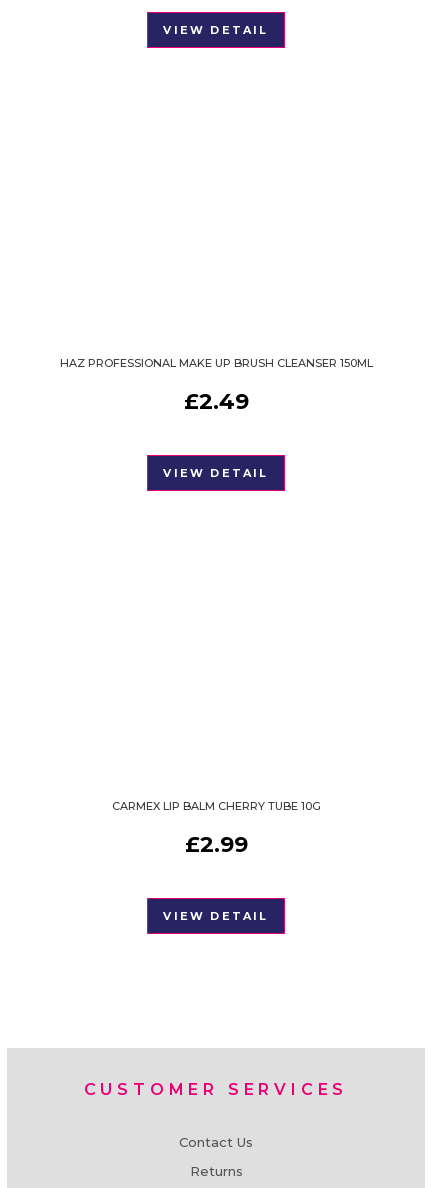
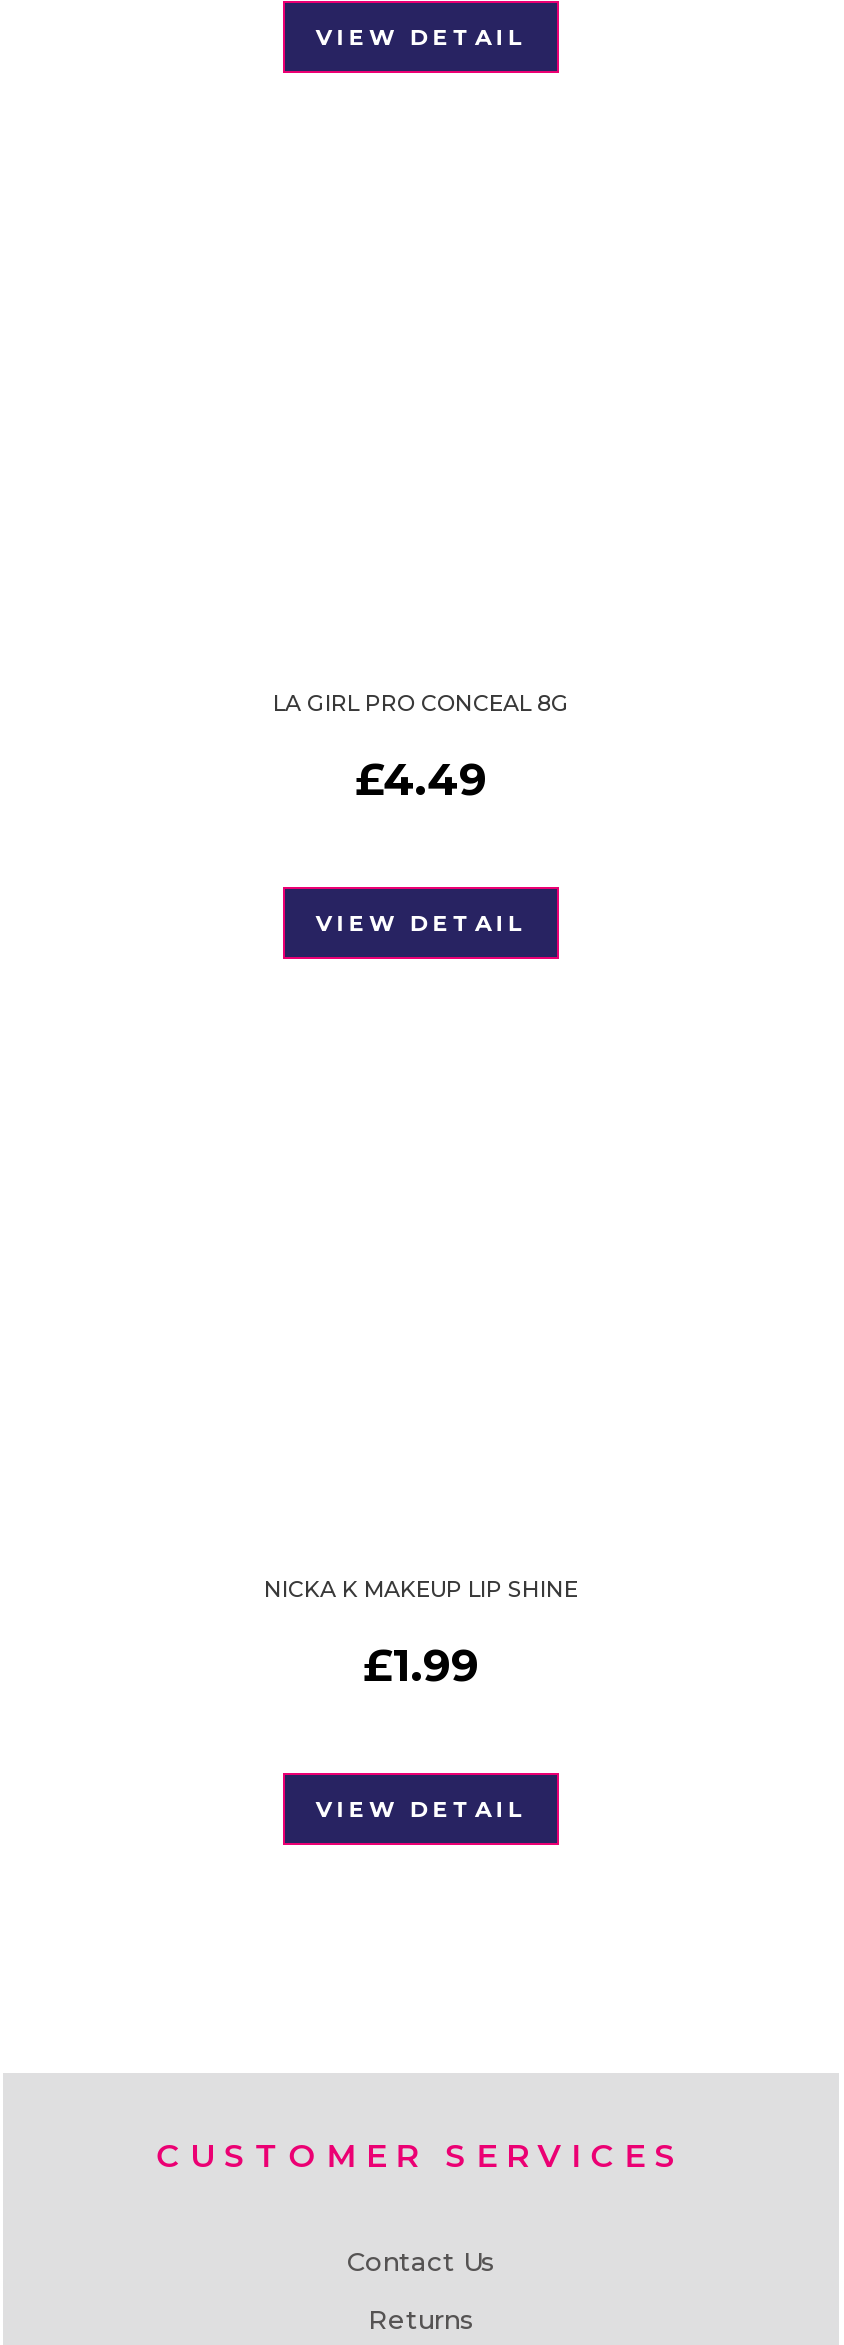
- HAZ PROFESSIONAL MAKE UP BRUSH CLEANSER 150ML
+ LA GIRL PRO CONCEAL 8G

- £2.49
+ £4.49

- CARMEX LIP BALM CHERRY TUBE 10G
+ NICKA K MAKEUP LIP SHINE

- £2.99
+ £1.99
